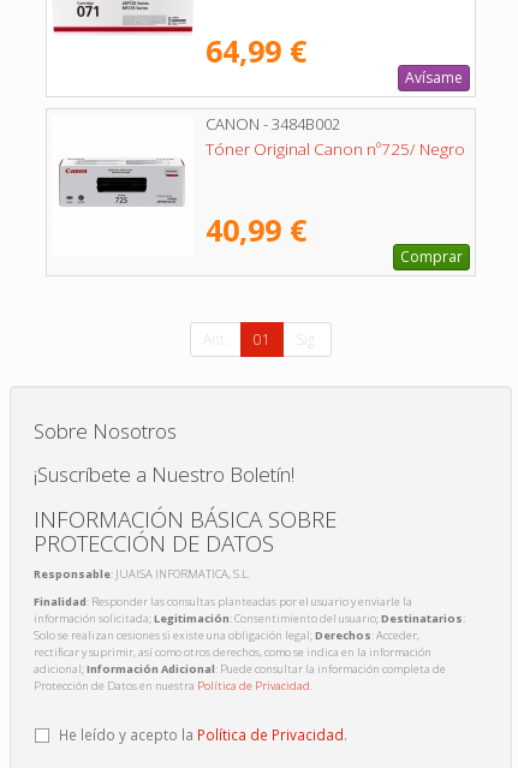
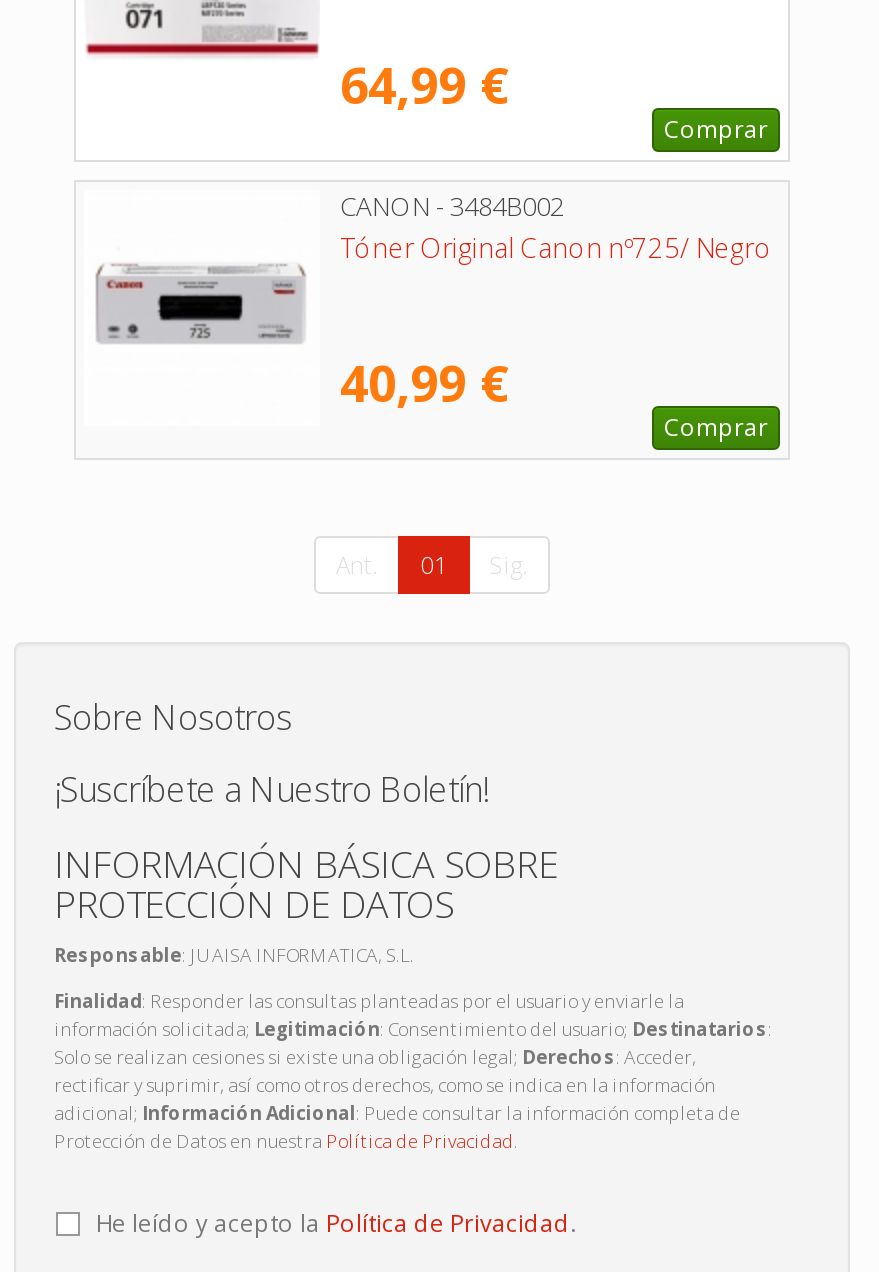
- Avísame
+ Comprar
